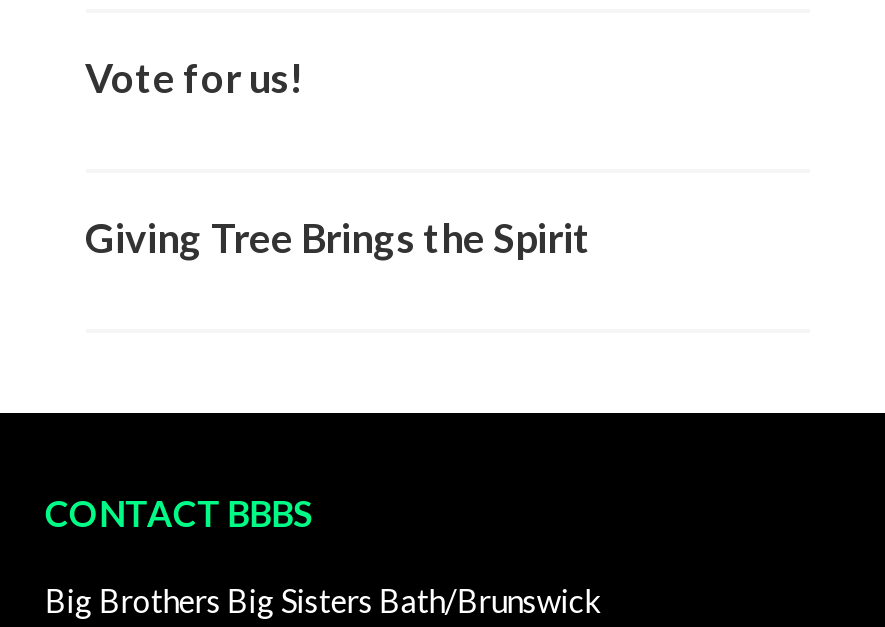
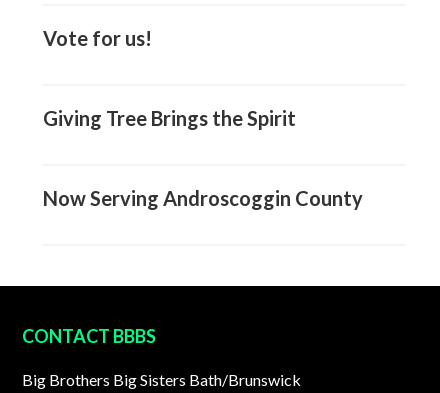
+ Now Serving Androscoggin County
